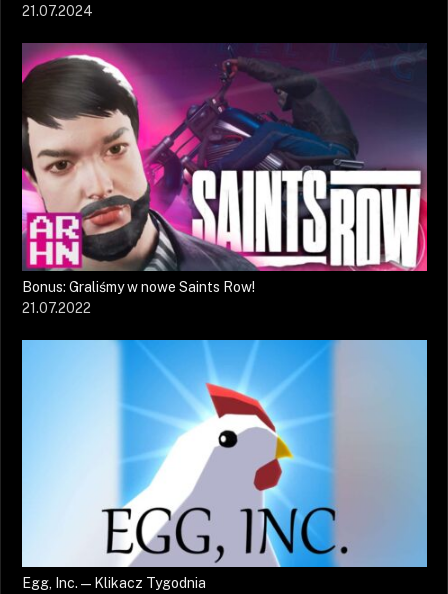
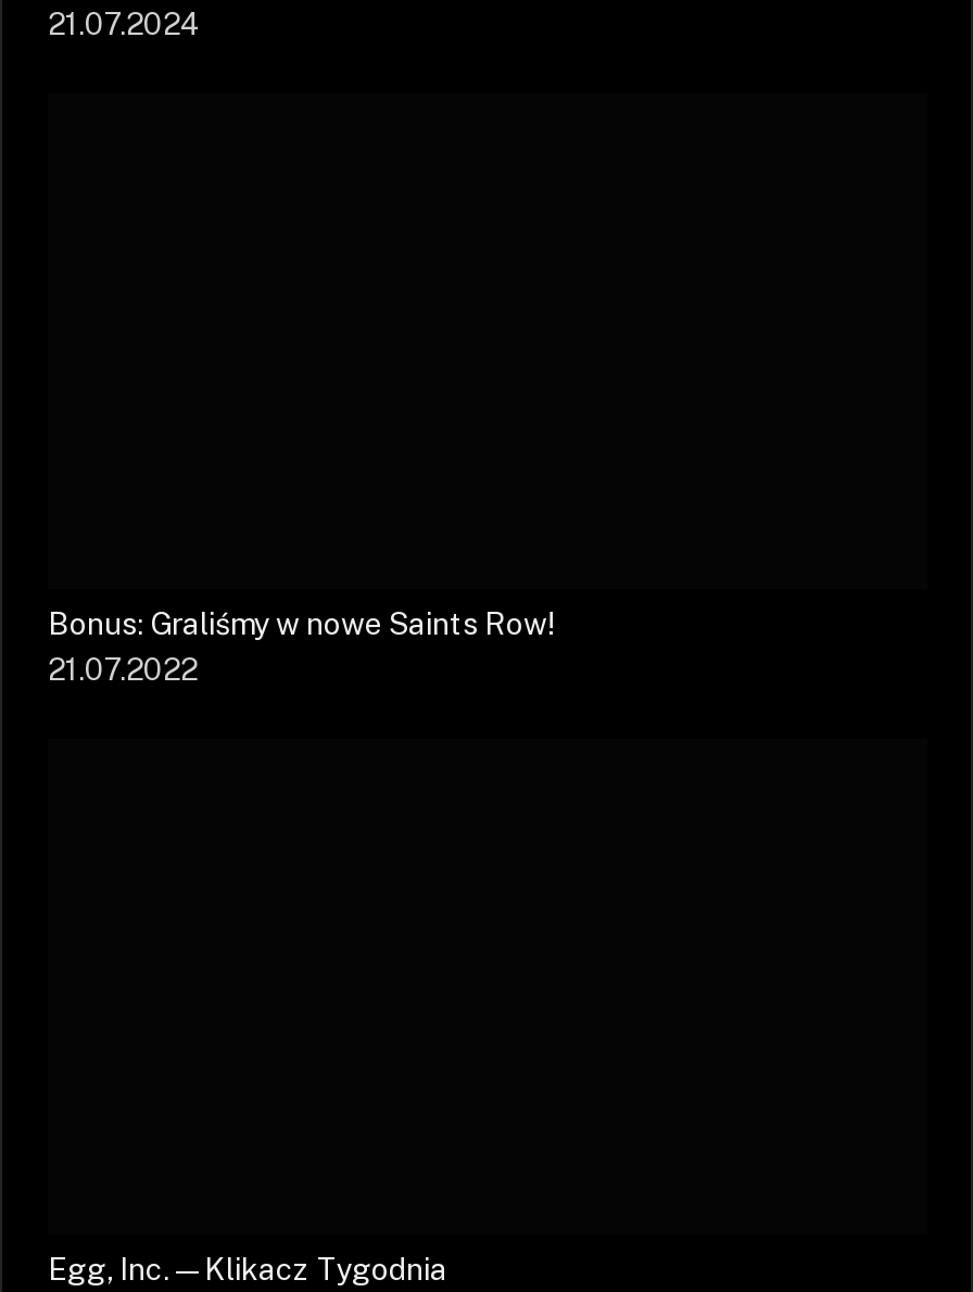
- [image]

- [image]
